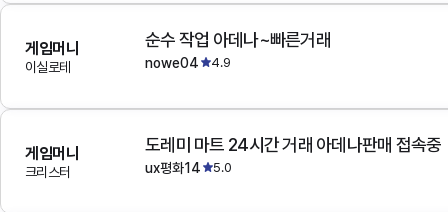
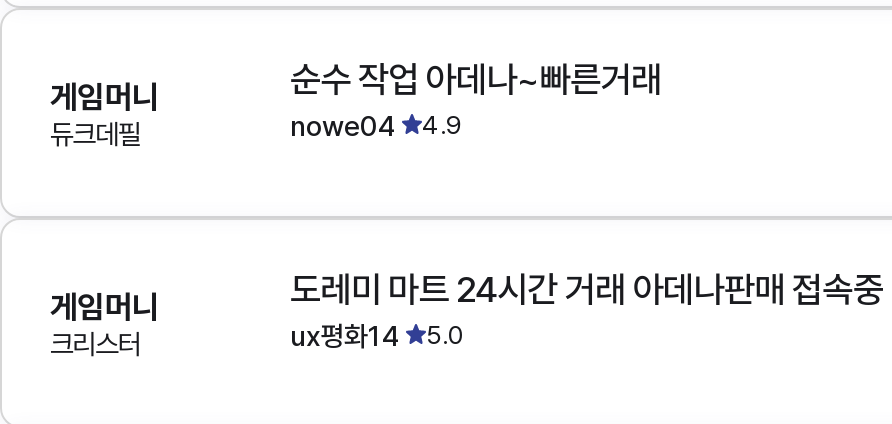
- 이실로테
+ 듀크데필
